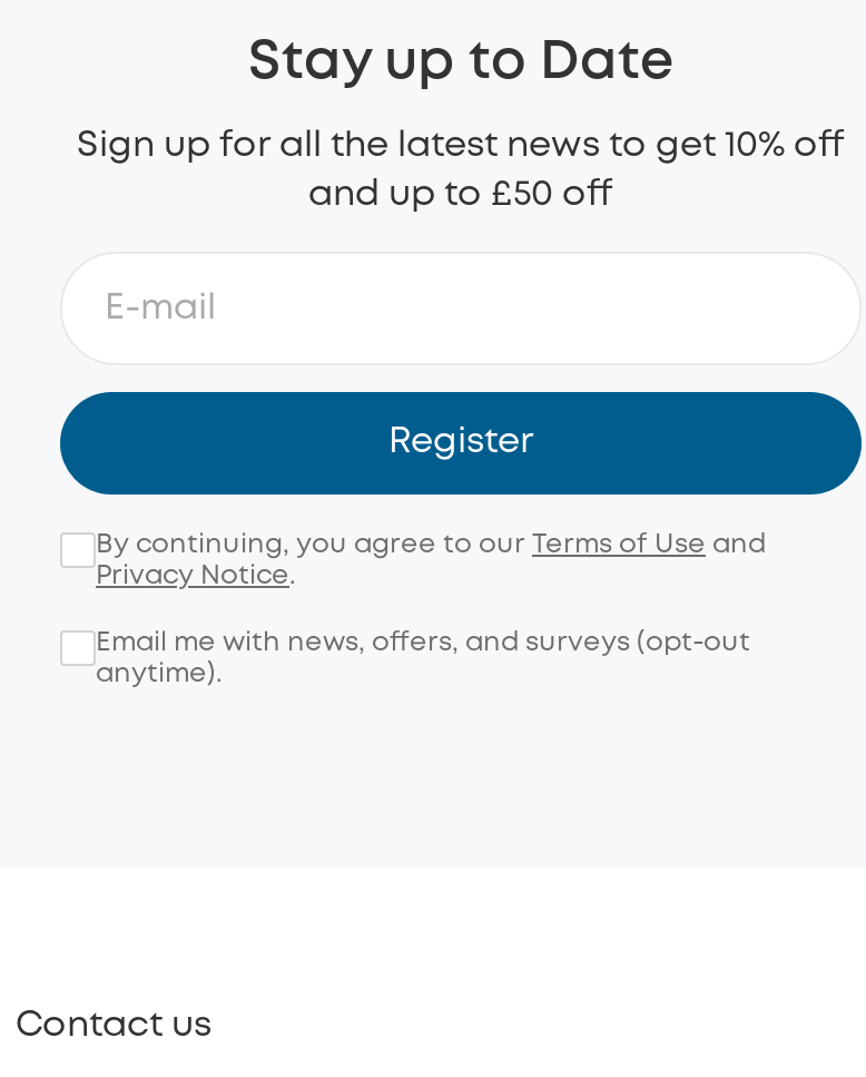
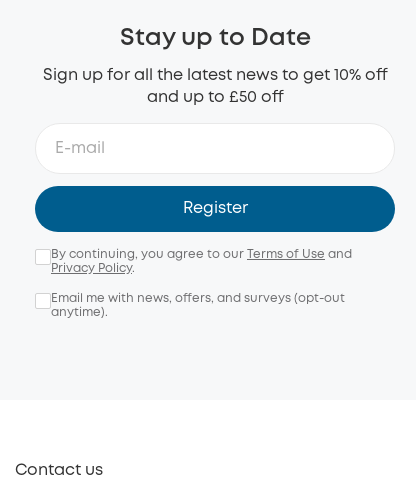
- Privacy Notice.
+ Privacy Policy.
